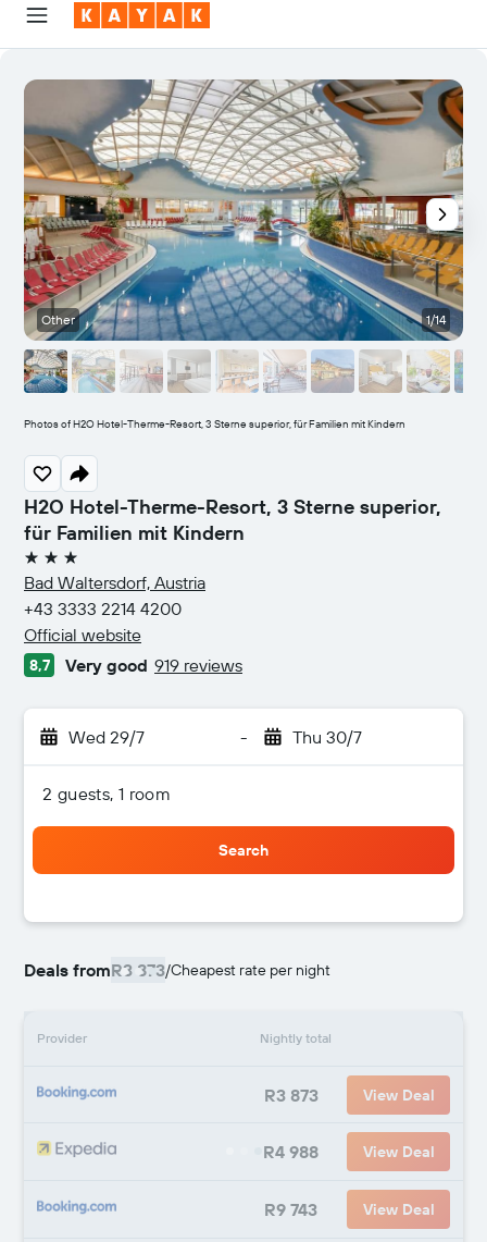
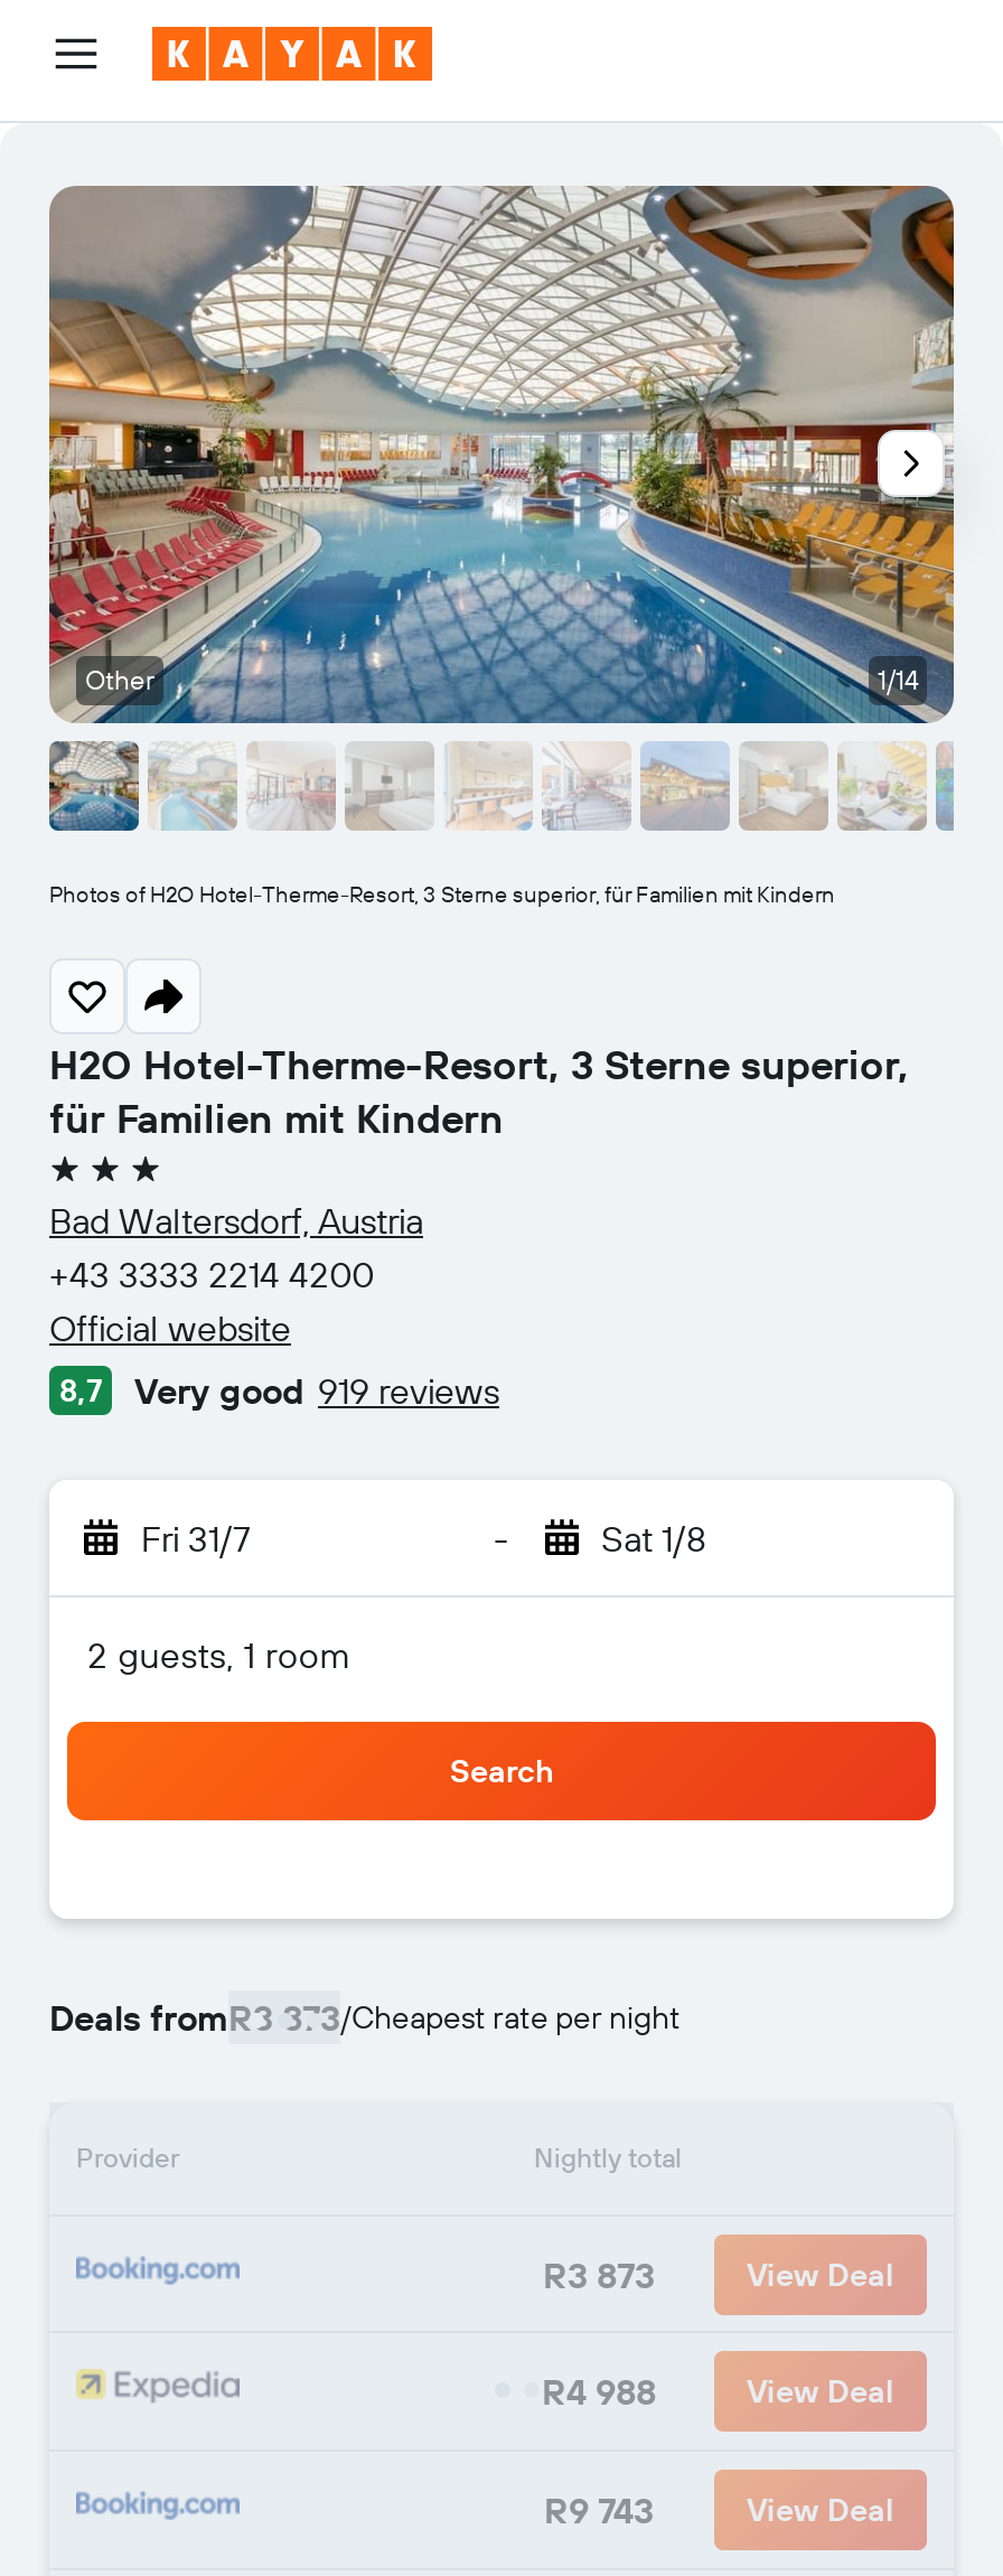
- Wed 29/7
+ Fri 31/7

- Thu 30/7
+ Sat 1/8
